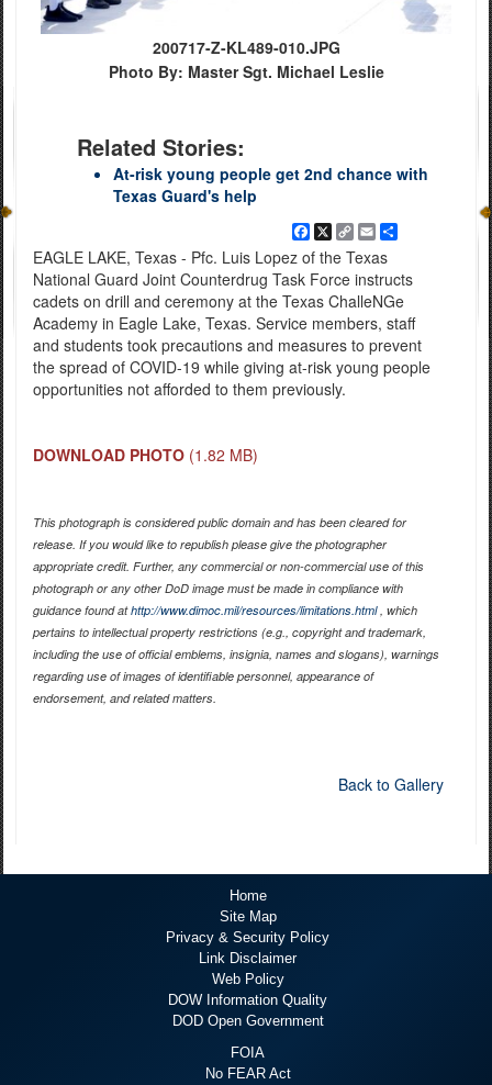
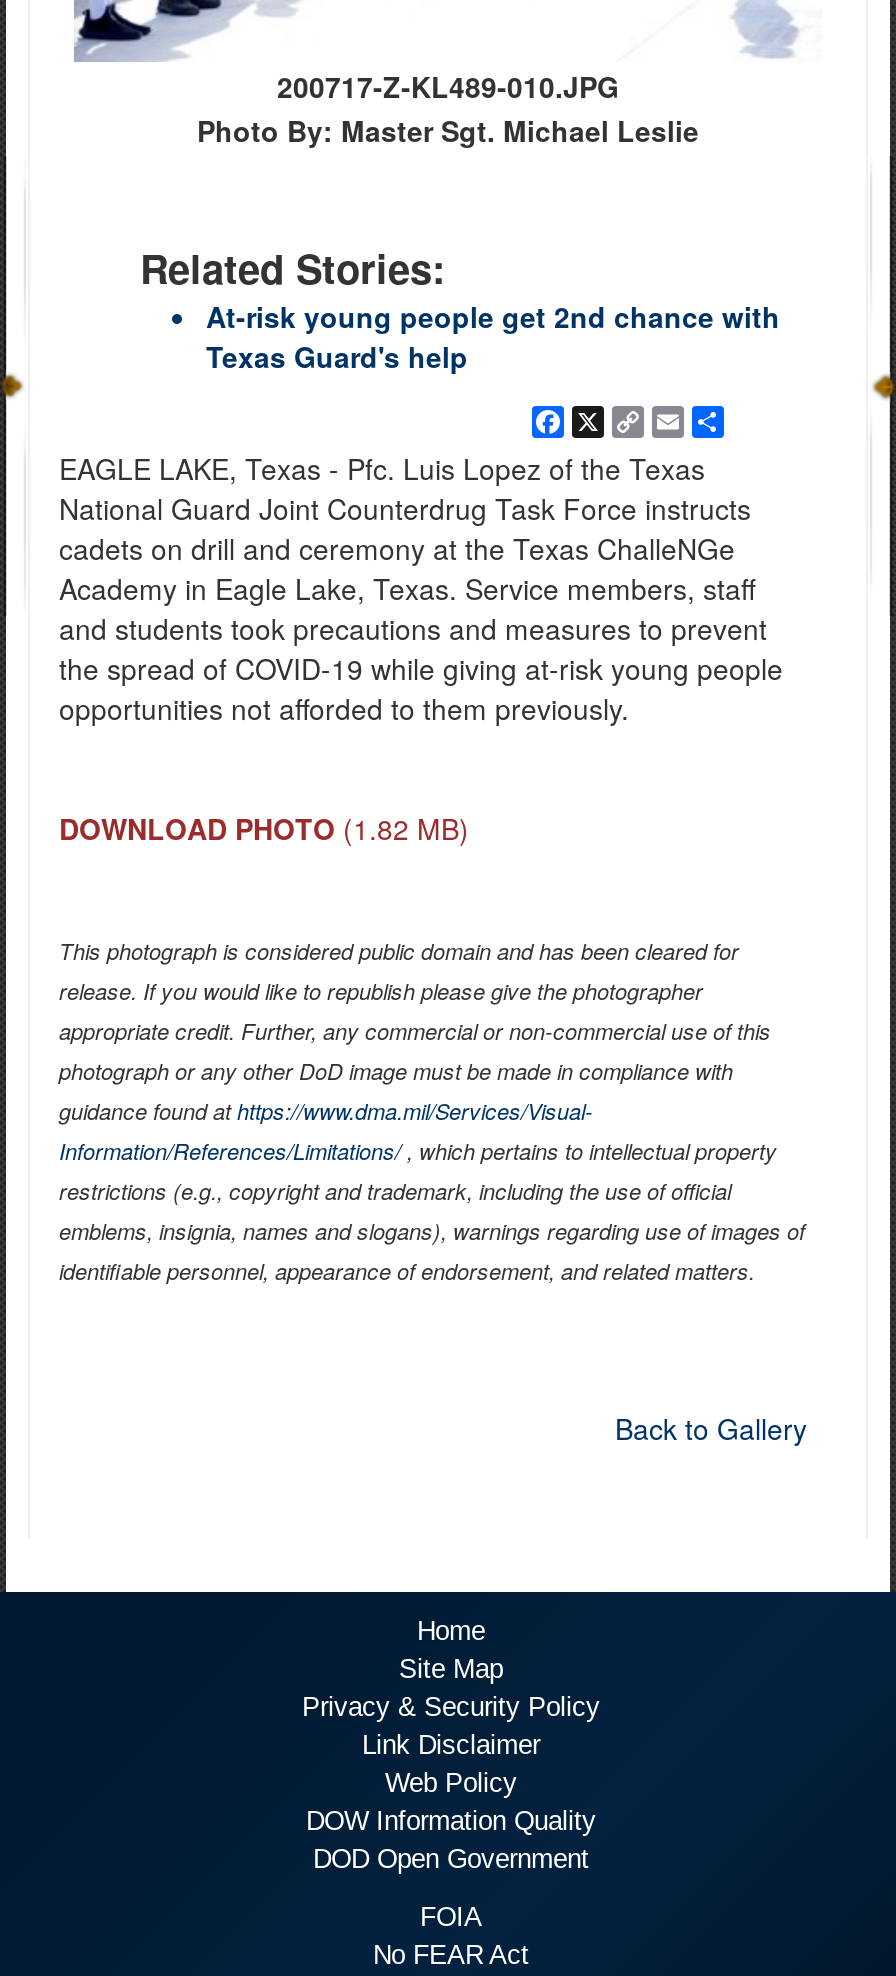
- guidance found athttp://www.dimoc.mil/resources/limitations.html, which
- pertains to intellectual property restrictions (e.g., copyright and trademark,
- including the use of official emblems, insignia, names and slogans), warnings
- regarding use of images of identifiable personnel, appearance of
- endorsement, and related matters.
+ guidance found athttps://www.dma.mil/Services/Visual-
+ Information/References/Limitations/, which pertains to intellectual property
+ restrictions (e.g., copyright and trademark, including the use of official
+ emblems, insignia, names and slogans), warnings regarding use of images of
+ identifiable personnel, appearance of endorsement, and related matters.
